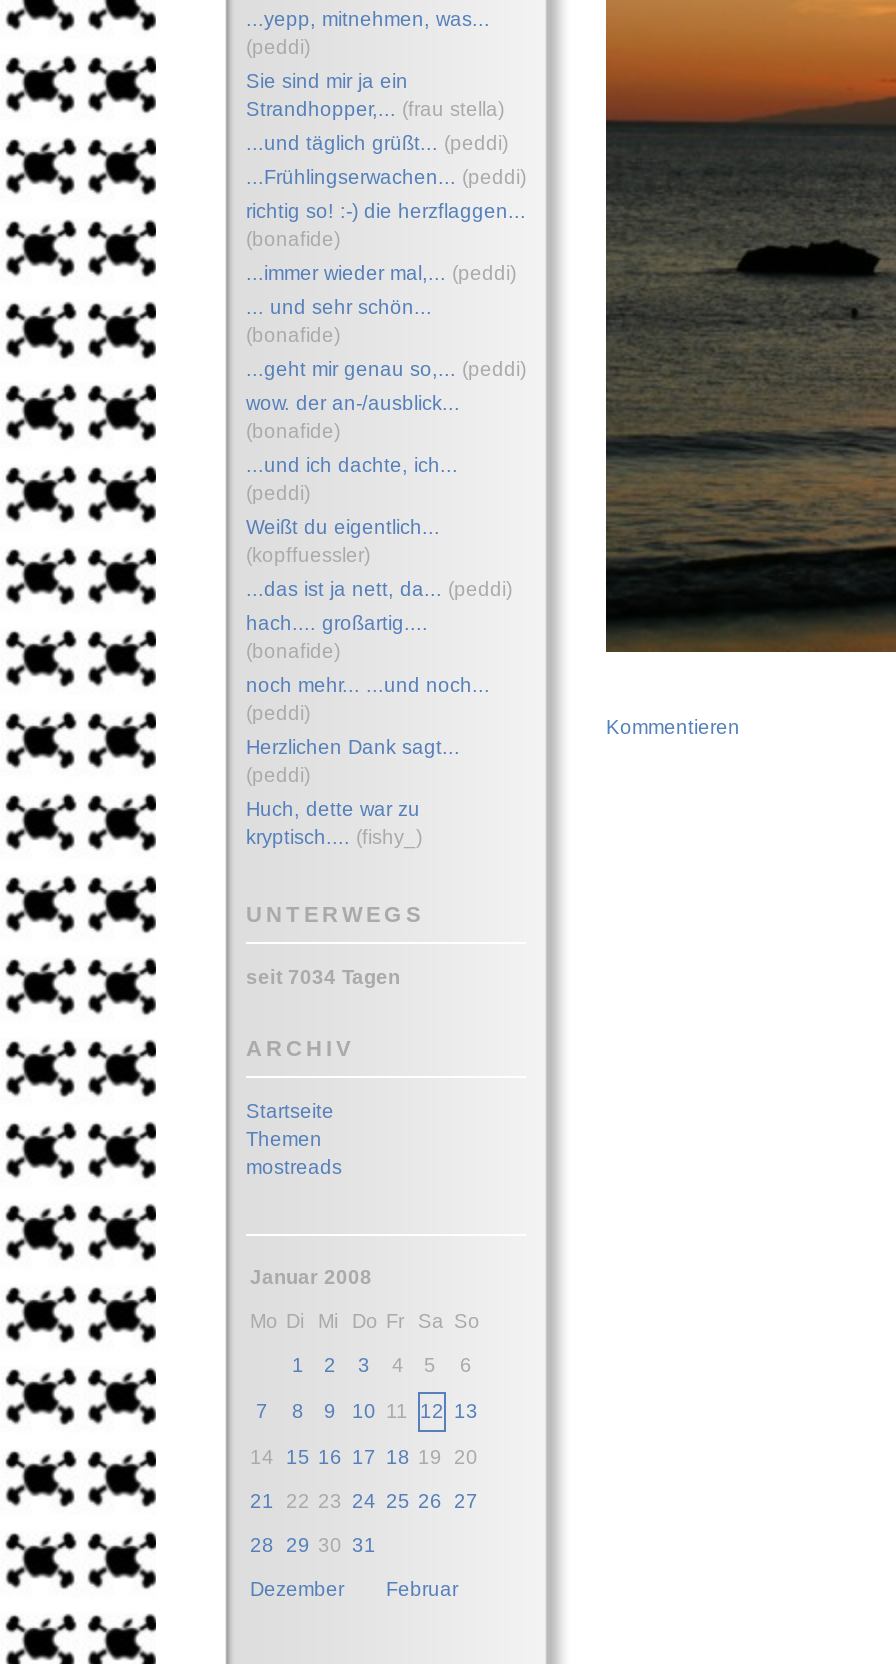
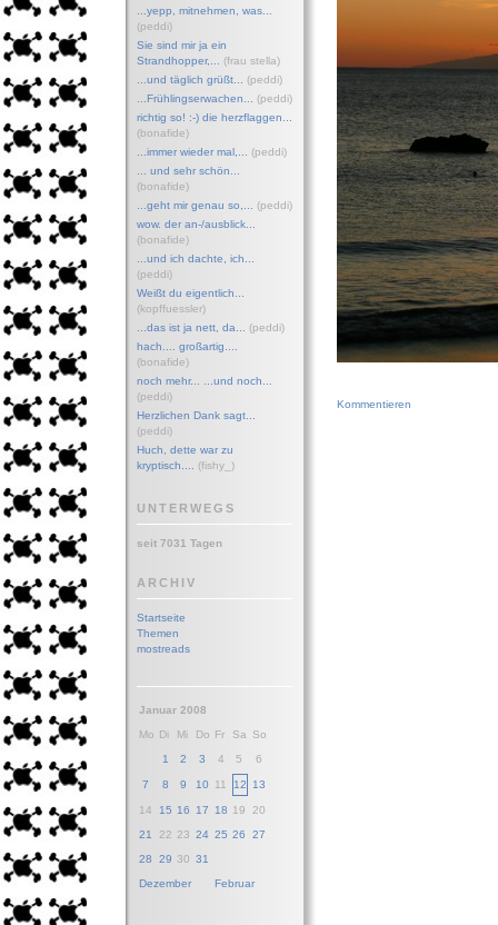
- seit 7034 Tagen
+ seit 7031 Tagen
